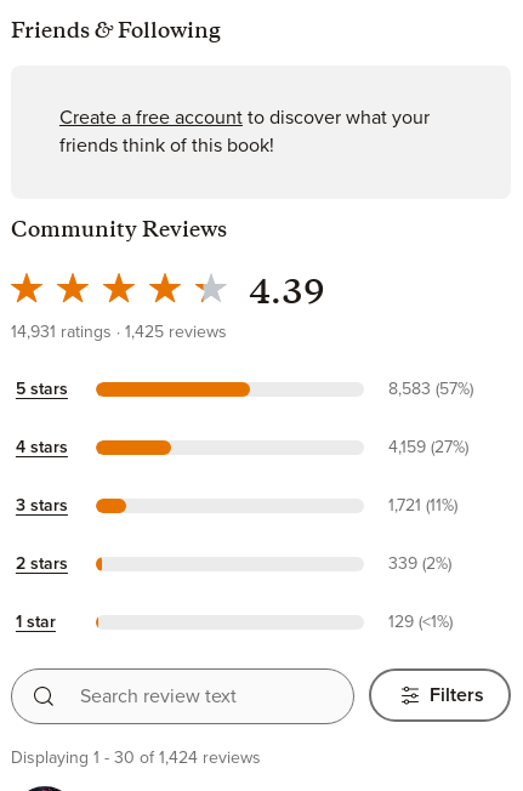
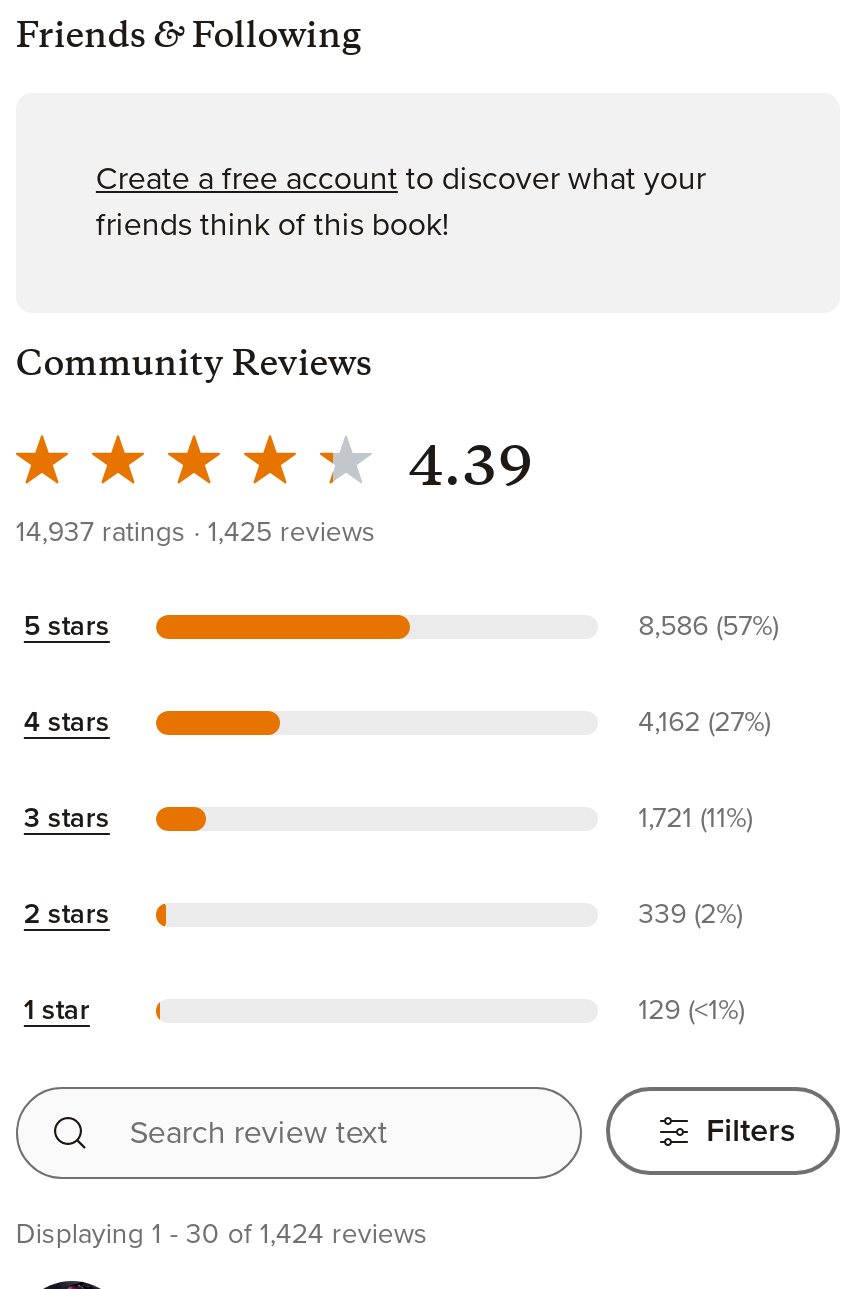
- 14,931 ratings 1,425 reviews
+ 14,937 ratings 1,425 reviews

- 8,583 (57%)
+ 8,586 (57%)

- 4,159 (27%)
+ 4,162 (27%)
